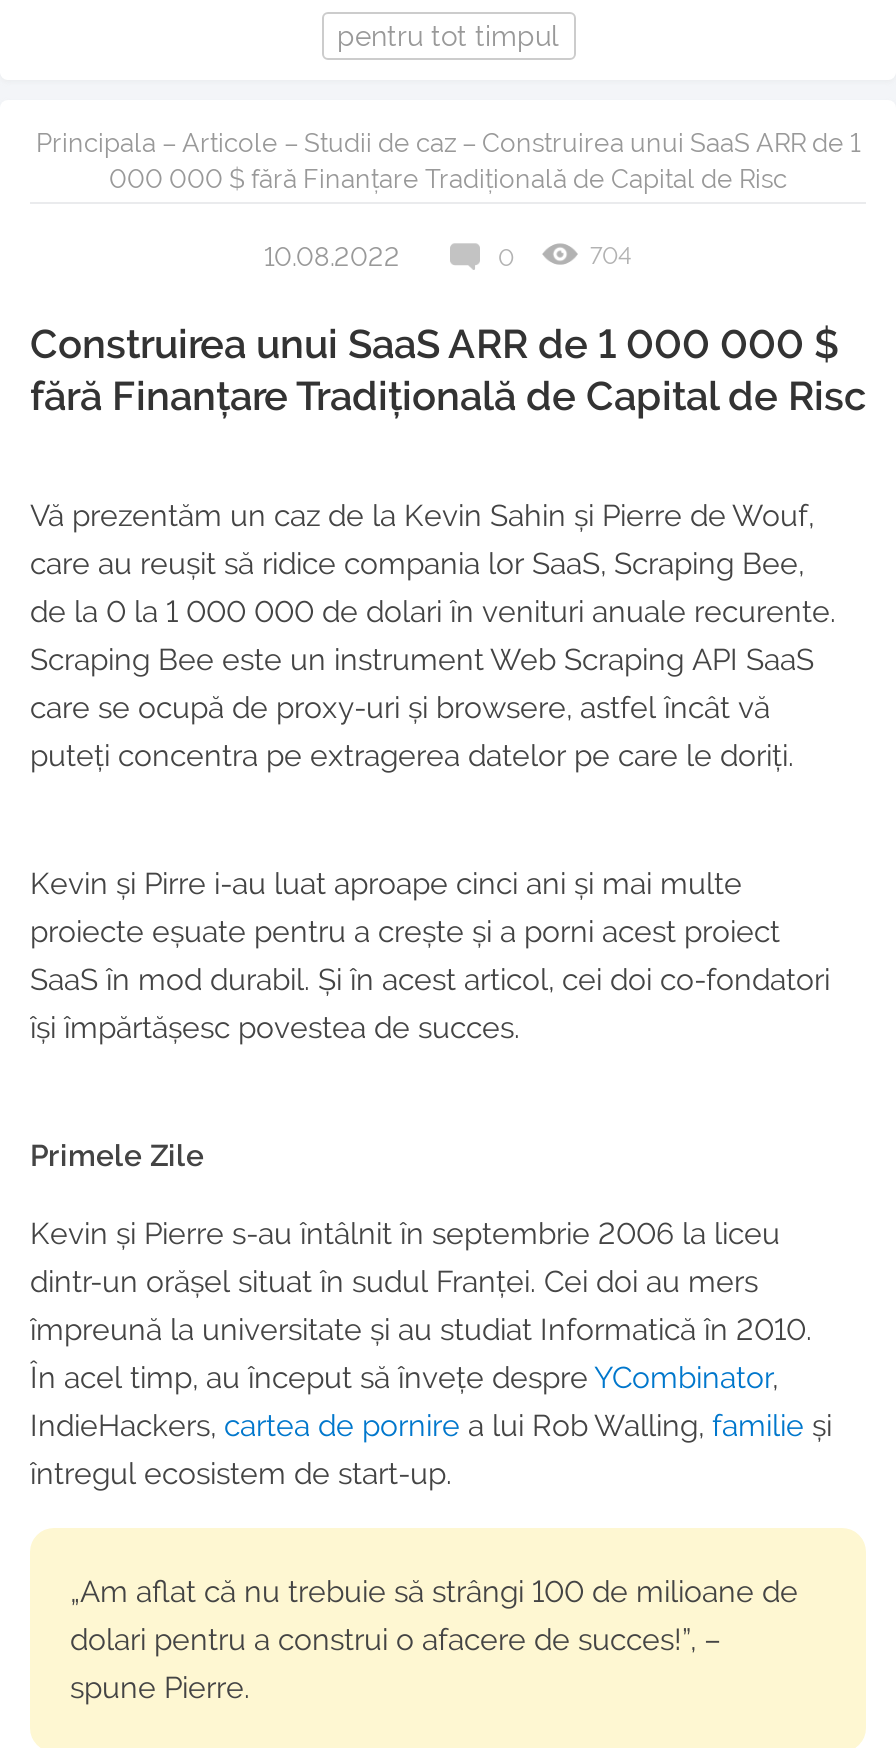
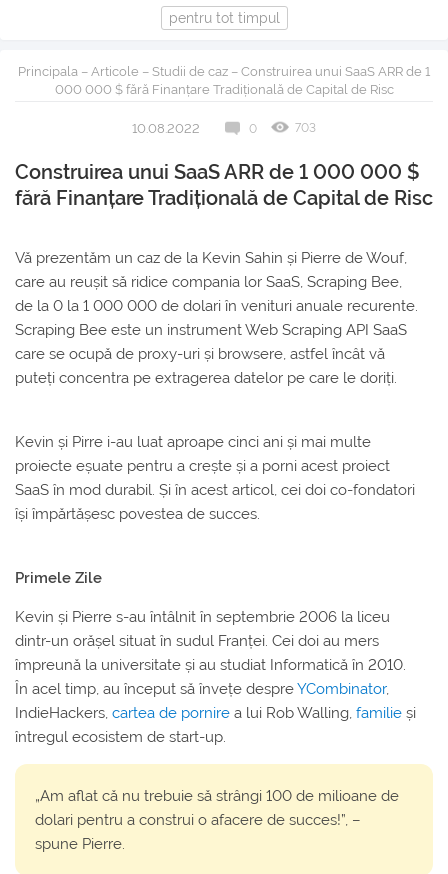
- 704
+ 703
